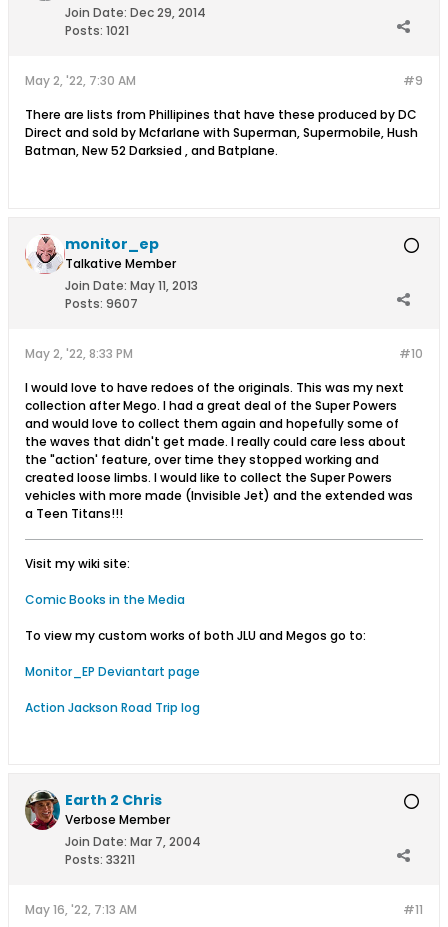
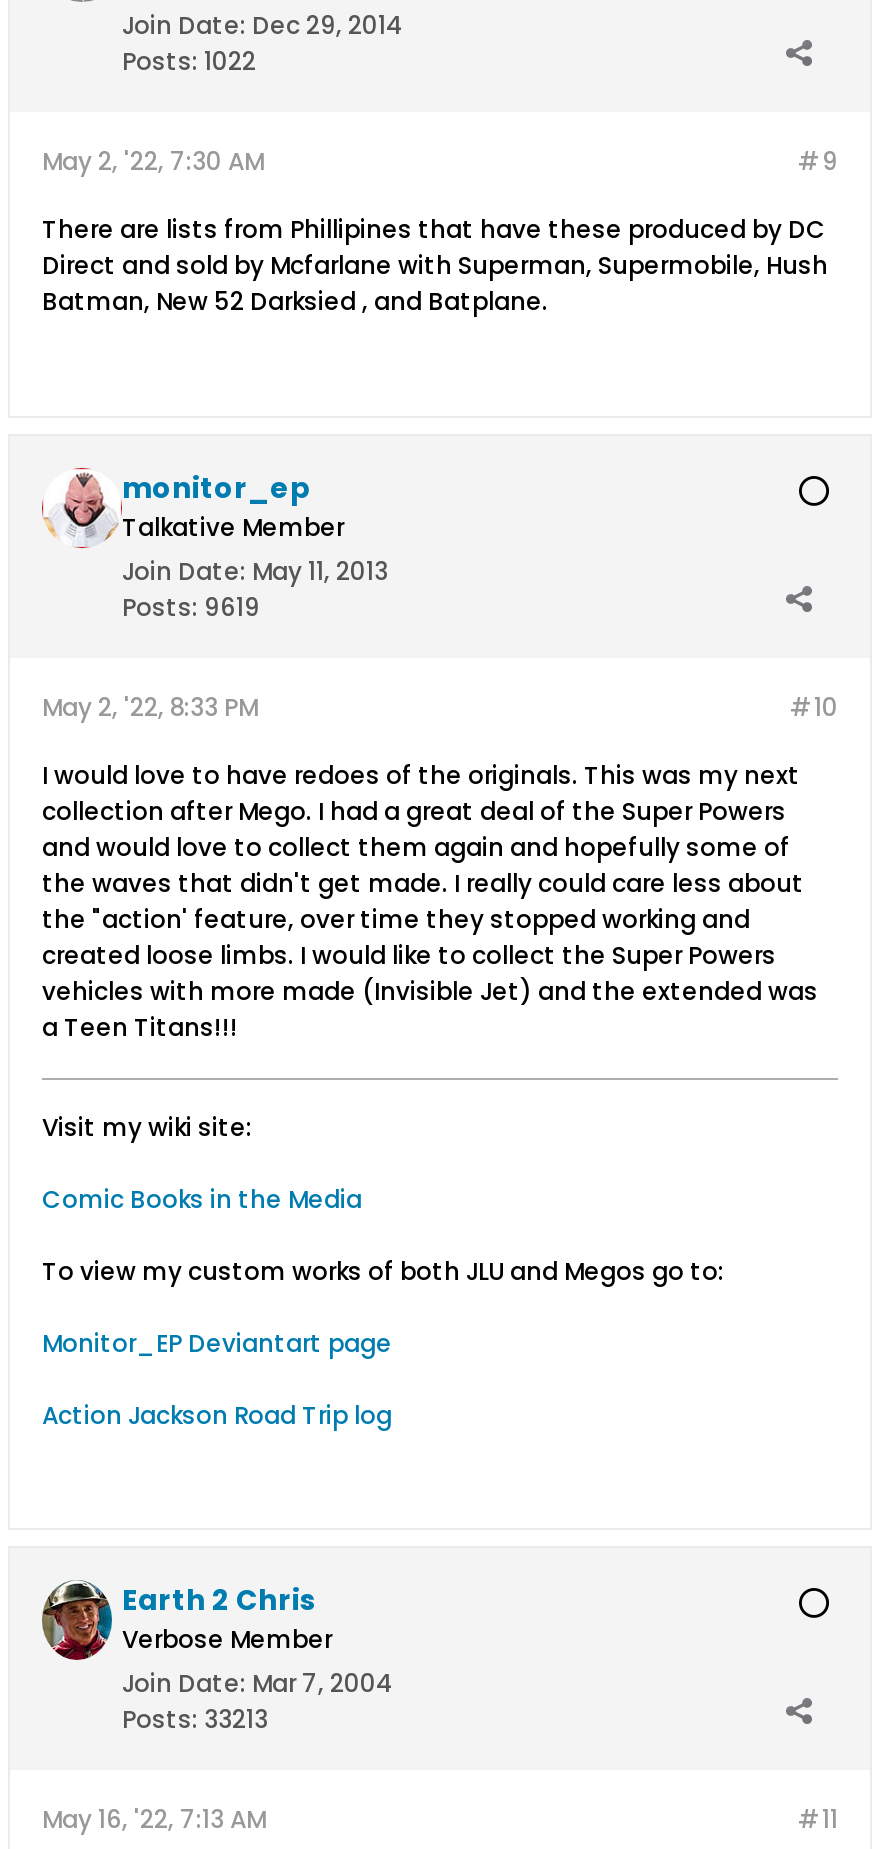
- Posts: 1021
+ Posts: 1022

- Posts: 9607
+ Posts: 9619

- Posts: 33211
+ Posts: 33213
